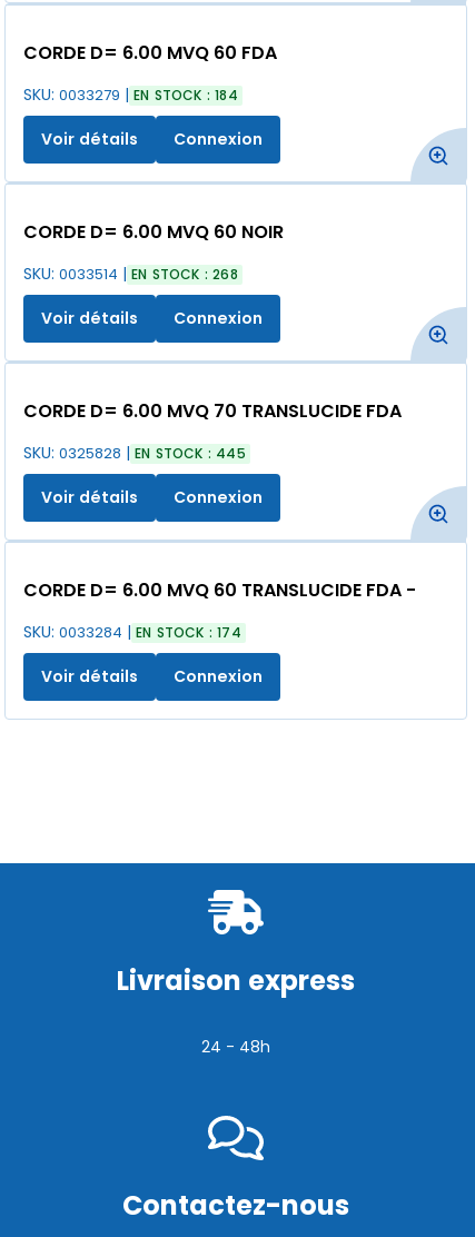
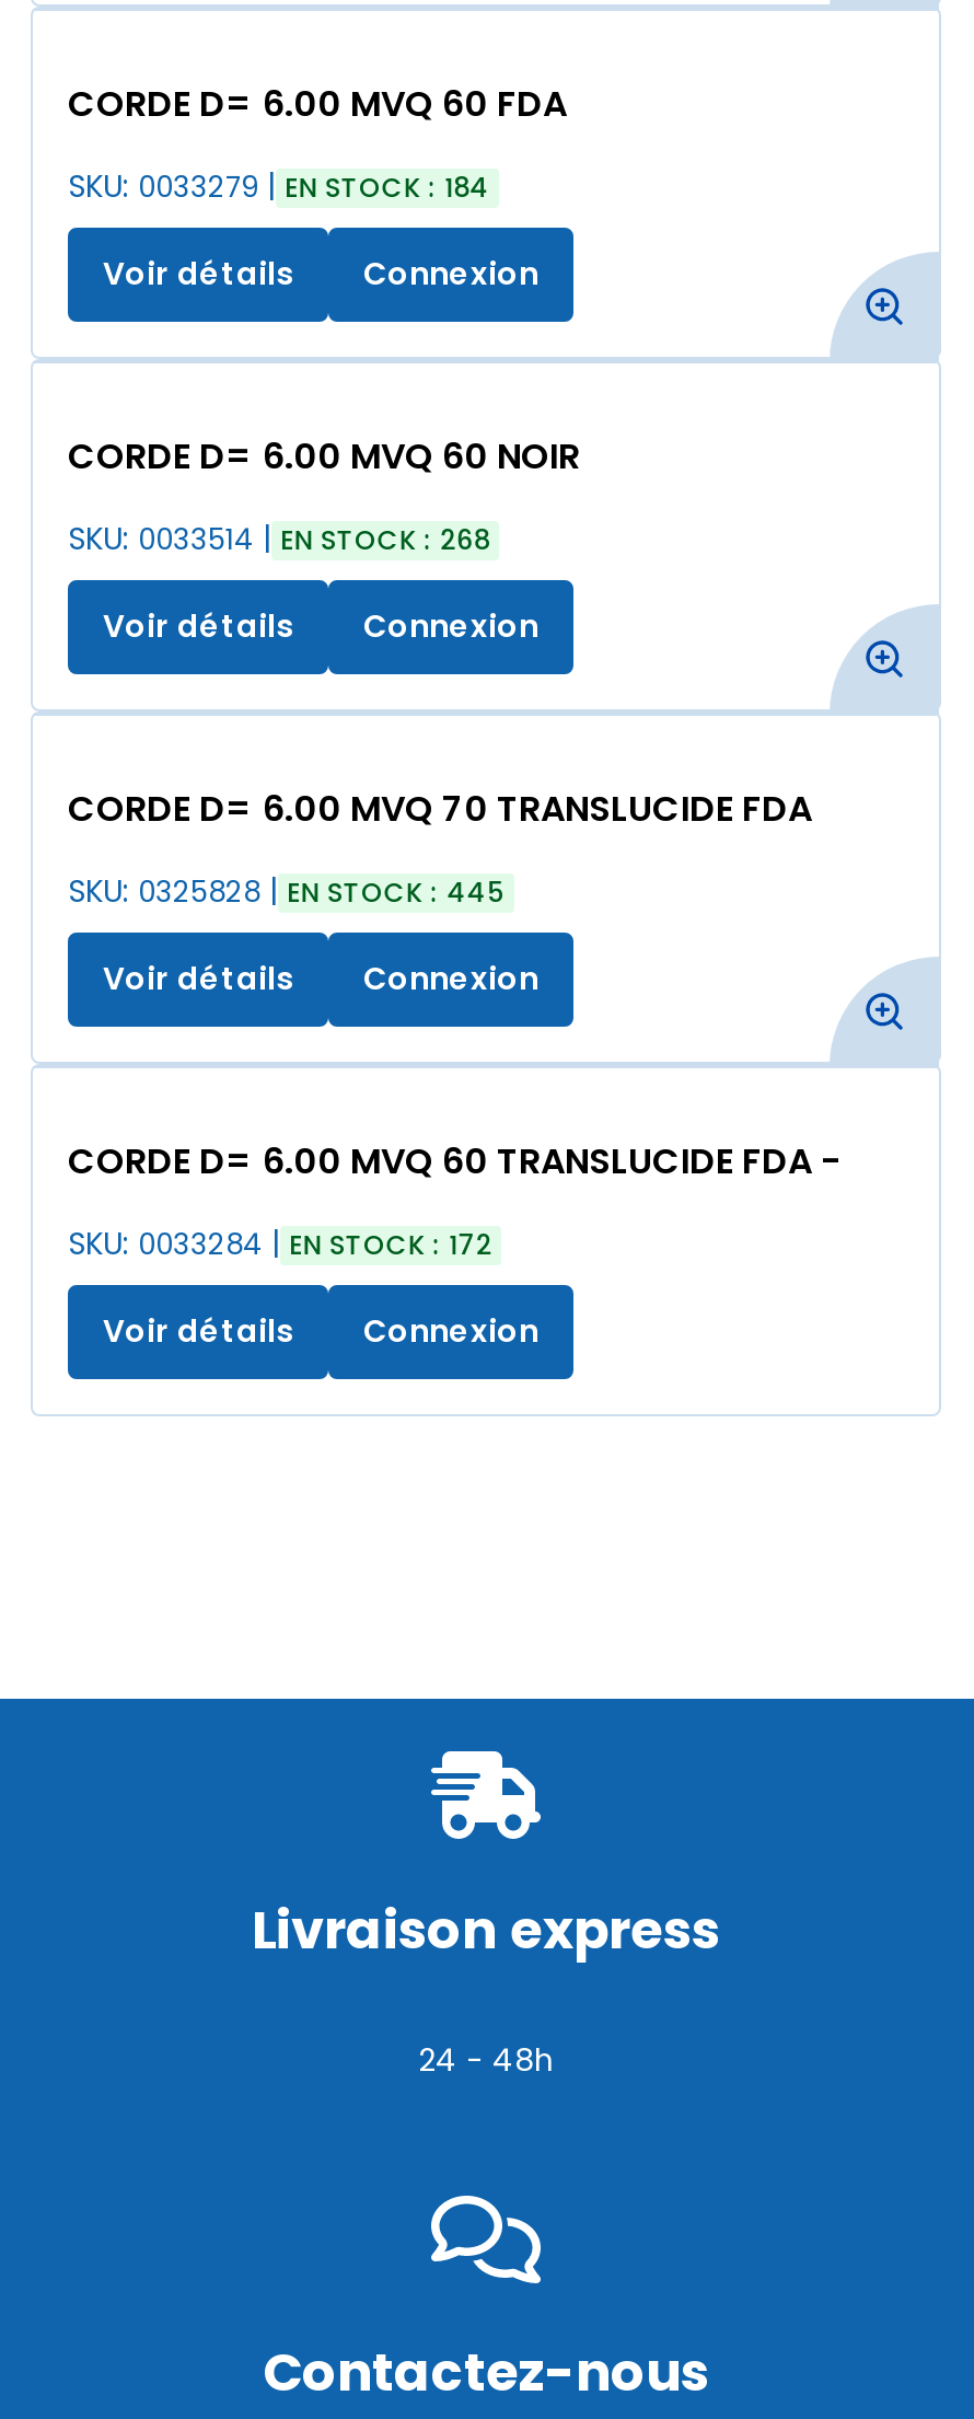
- SKU: 0033284 EN STOCK : 174
+ SKU: 0033284 EN STOCK : 172
